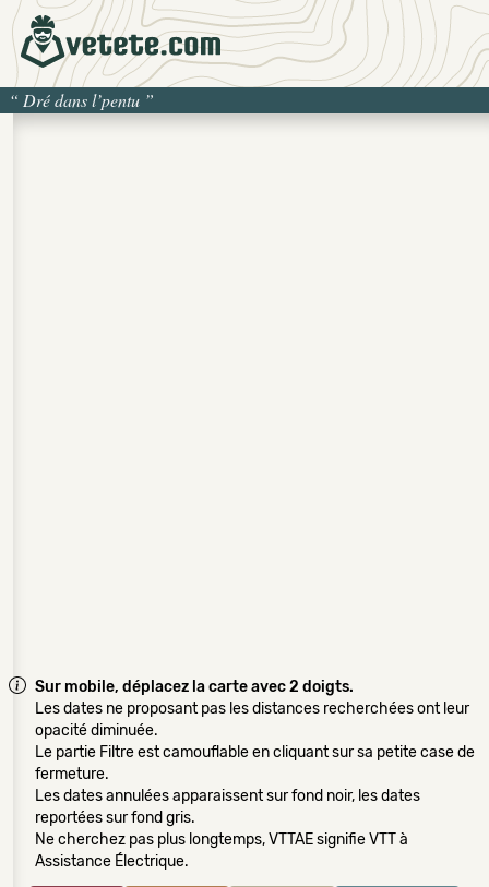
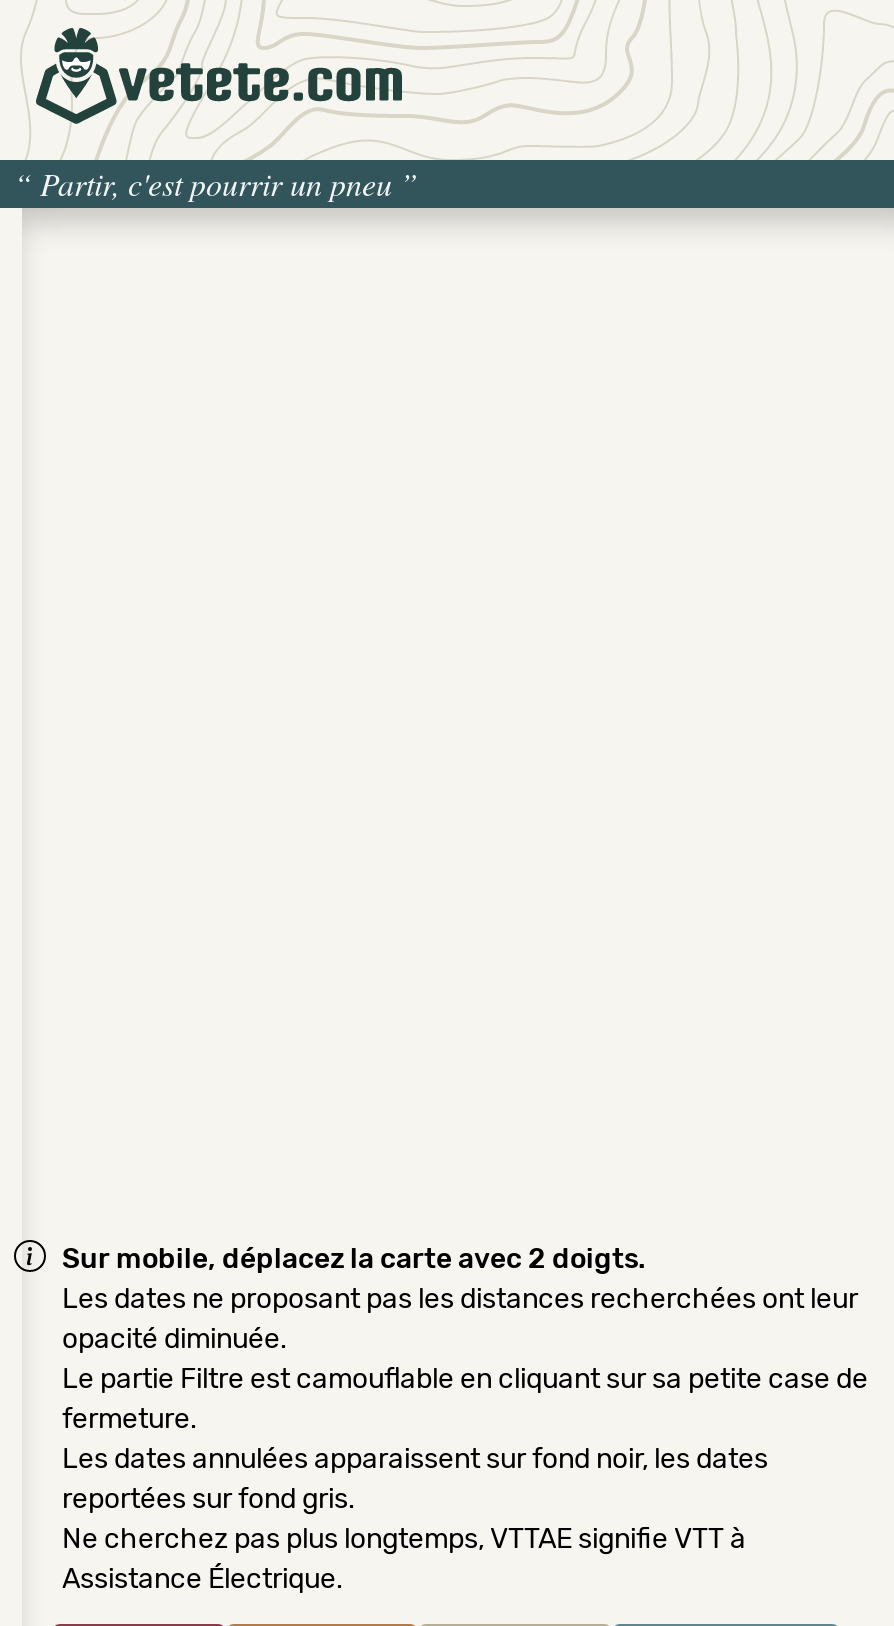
- “Dré dans l’pentu”
+ “Partir, c'est pourrir un pneu”
